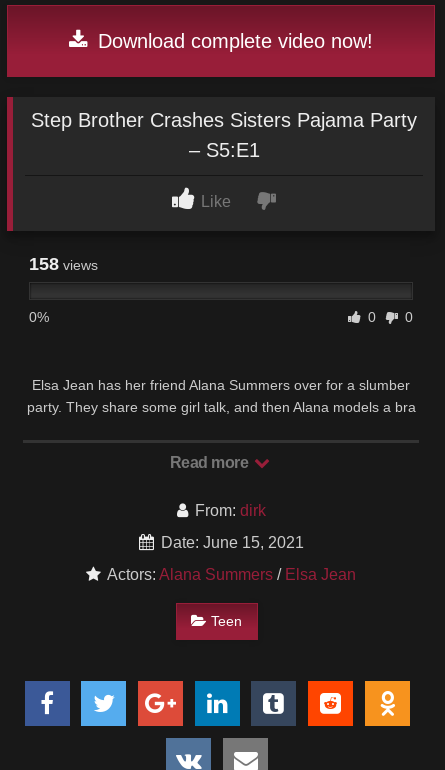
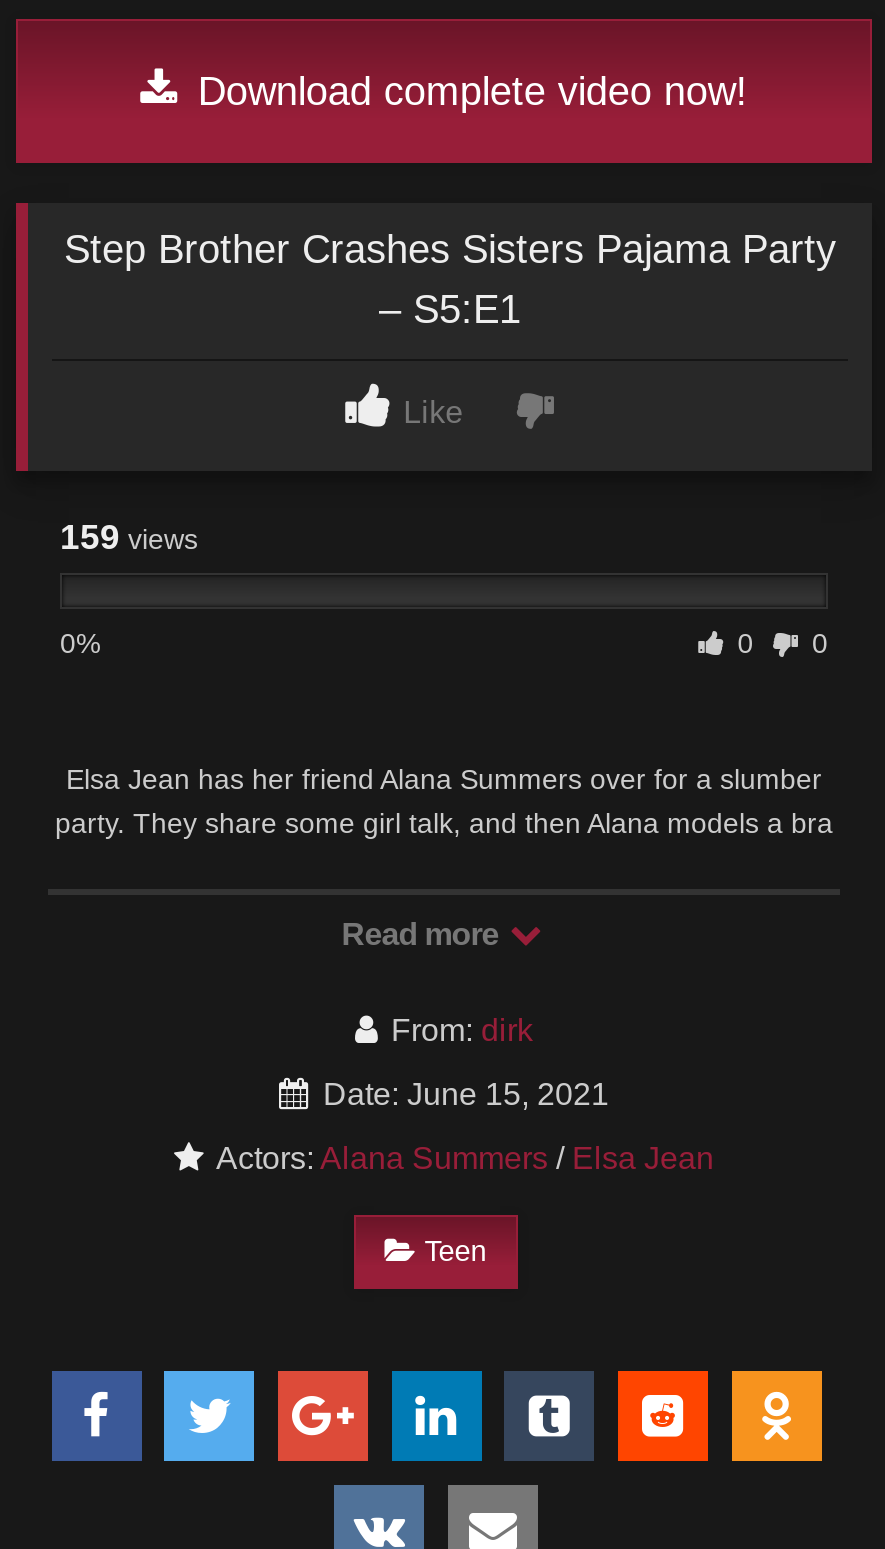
- 158 views
+ 159 views
